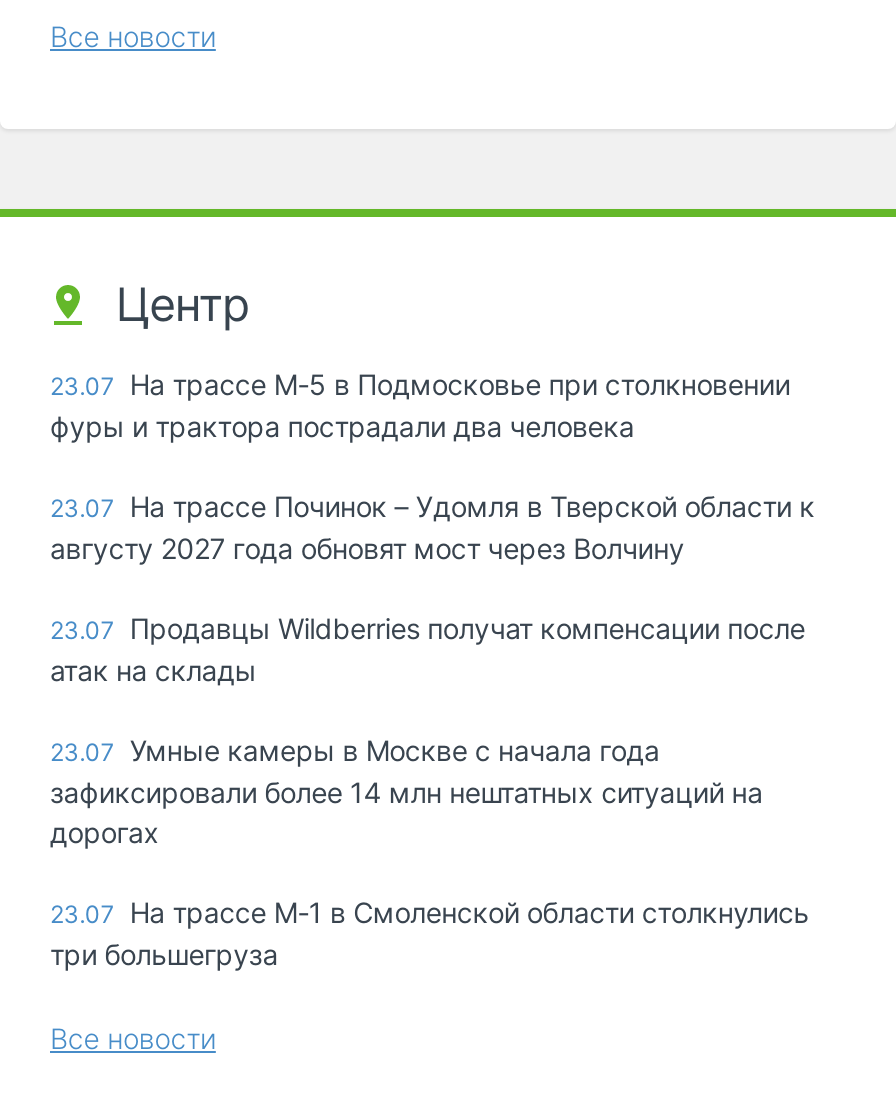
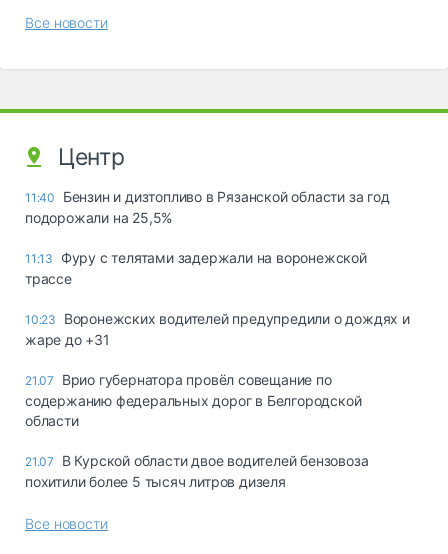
- 23.07 На трассе М-5 в Подмосковье при столкновении
- фуры и трактора пострадали два человека
+ 11:40 Бензин и дизтопливо в Рязанской области за год
+ подорожали на 25,5%

- 23.07 На трассе Починок – Удомля в Тверской области к
- августу 2027 года обновят мост через Волчину
+ 11:13 Фуру с телятами задержали на воронежской
+ трассе

- 23.07 Продавцы Wildberries получат компенсации после
- атак на склады
+ 10:23 Воронежских водителей предупредили о дождях и
+ жаре до +31

- 23.07 Умные камеры в Москве с начала года
- зафиксировали более 14 млн нештатных ситуаций на
- дорогах
+ 21.07 Врио губернатора провёл совещание по
+ содержанию федеральных дорог в Белгородской
+ области

- 23.07 На трассе М-1 в Смоленской области столкнулись
- три большегруза
+ 21.07 В Курской области двое водителей бензовоза
+ похитили более 5 тысяч литров дизеля
